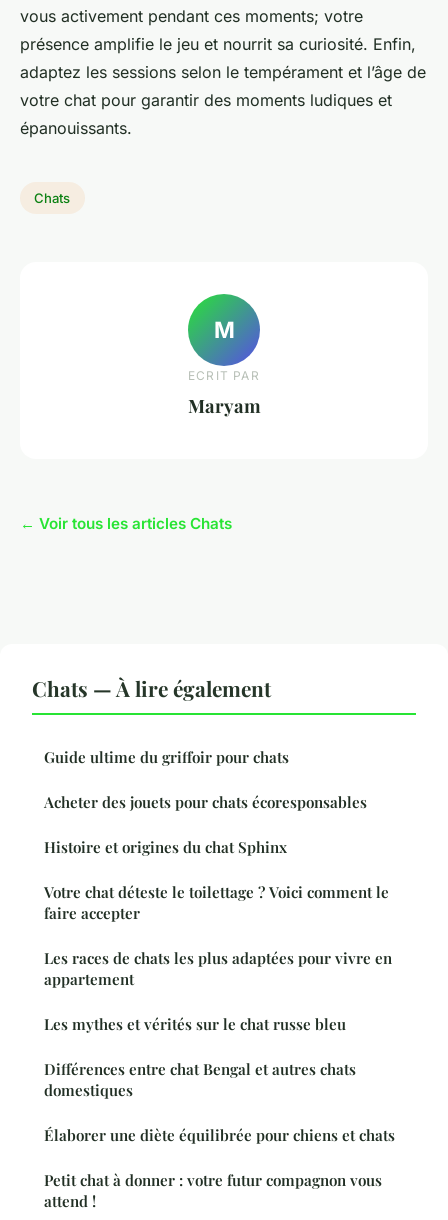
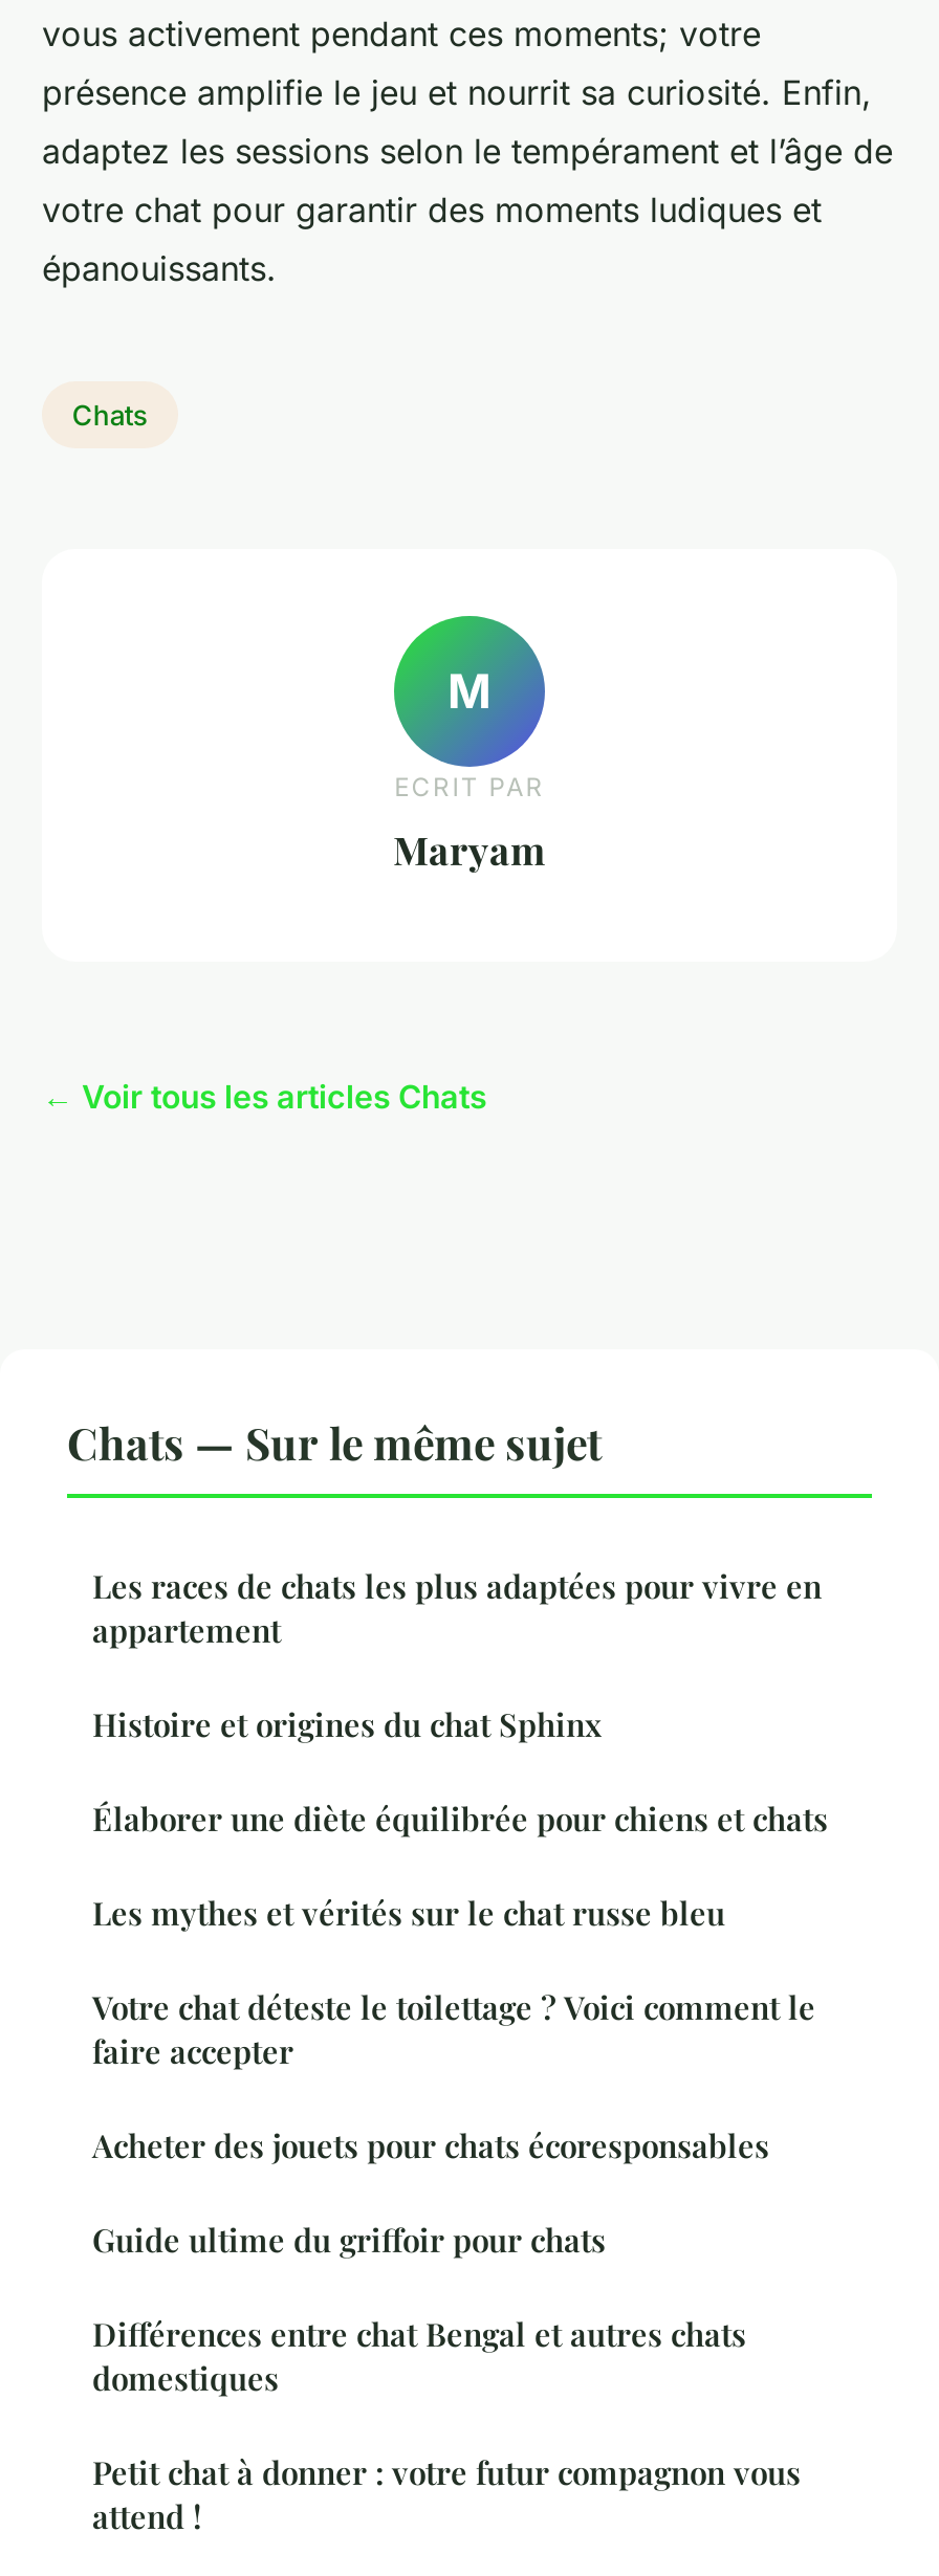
- Chats — À lire également
+ Chats — Sur le même sujet

moved down: Guide ultime du griffoir pour chats

moved down: Acheter des jouets pour chats écoresponsables

moved up: Histoire et origines du chat Sphinx

moved down: Votre chat déteste le toilettage ? Voici comment le | faire accepter

moved up: Les races de chats les plus adaptées pour vivre en | appartement

moved up: Les mythes et vérités sur le chat russe bleu

moved down: Différences entre chat Bengal et autres chats | domestiques

moved up: Élaborer une diète équilibrée pour chiens et chats
